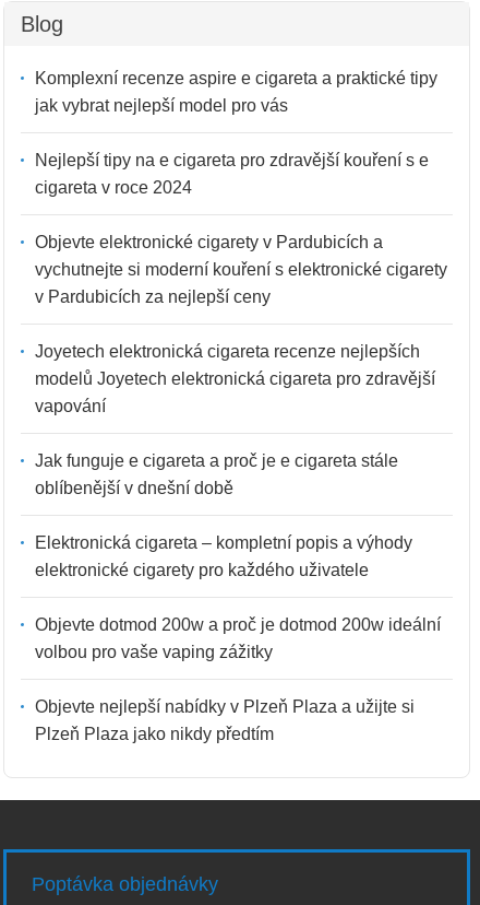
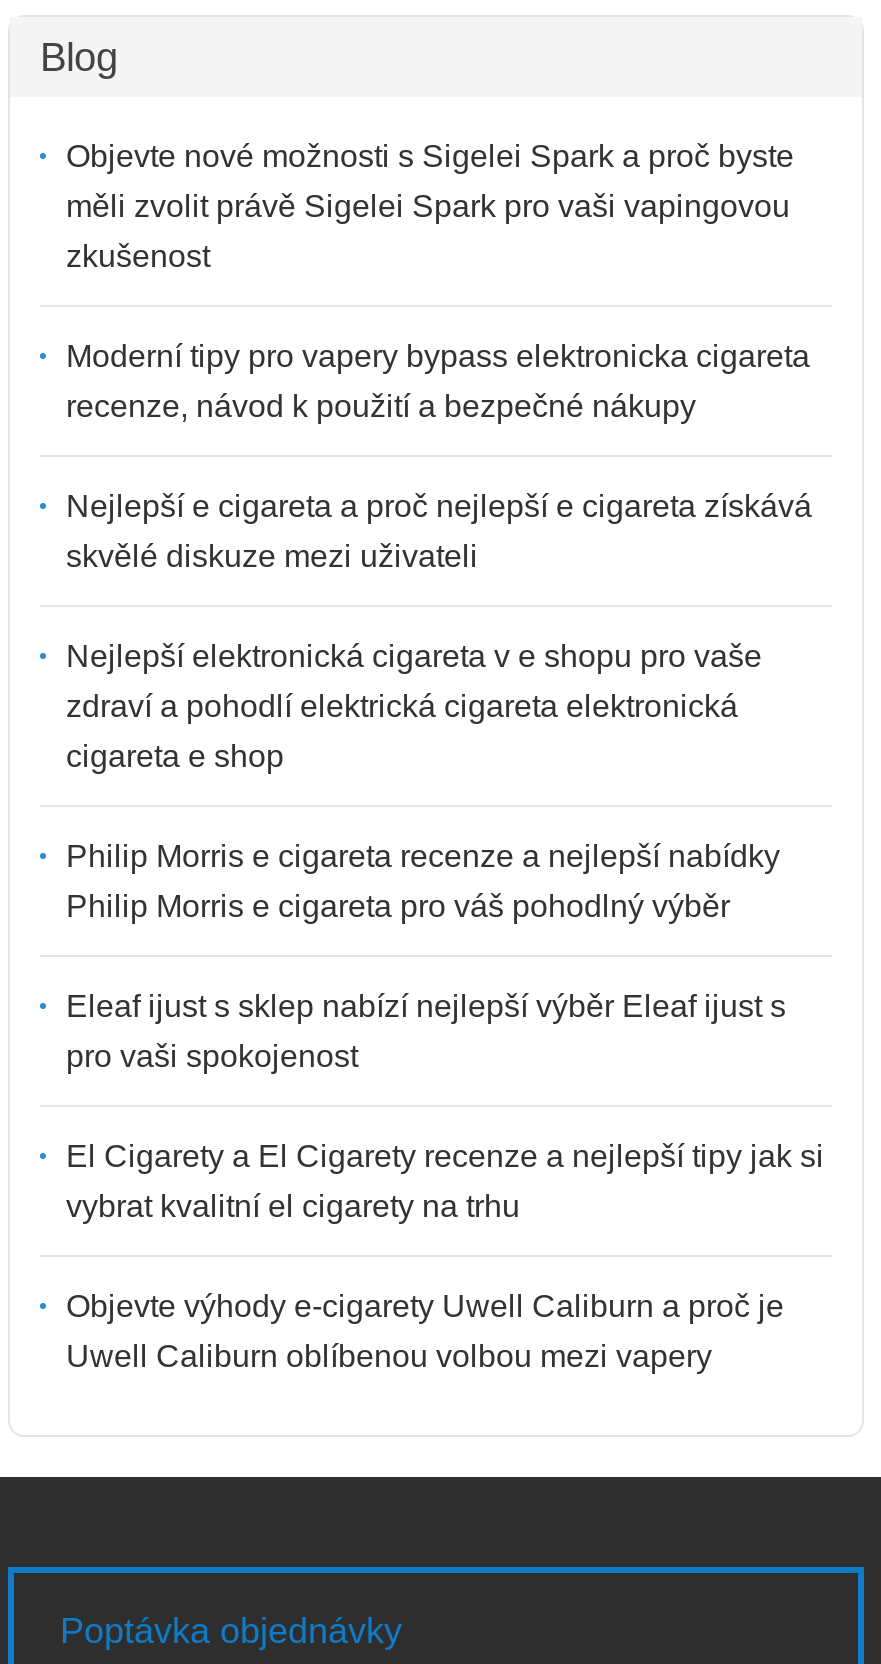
- Komplexní recenze aspire e cigareta a praktické tipy
+ Objevte nové možnosti s Sigelei Spark a proč byste

- jak vybrat nejlepší model pro vás
+ měli zvolit právě Sigelei Spark pro vaši vapingovou

- Nejlepší tipy na e cigareta pro zdravější kouření s e
+ zkušenost

- cigareta v roce 2024
+ Moderní tipy pro vapery bypass elektronicka cigareta

- Objevte elektronické cigarety v Pardubicích a
+ recenze, návod k použití a bezpečné nákupy

- vychutnejte si moderní kouření s elektronické cigarety
+ Nejlepší e cigareta a proč nejlepší e cigareta získává

- v Pardubicích za nejlepší ceny
+ skvělé diskuze mezi uživateli

- Joyetech elektronická cigareta recenze nejlepších
+ Nejlepší elektronická cigareta v e shopu pro vaše

- modelů Joyetech elektronická cigareta pro zdravější
+ zdraví a pohodlí elektrická cigareta elektronická

- vapování
+ cigareta e shop

- Jak funguje e cigareta a proč je e cigareta stále
+ Philip Morris e cigareta recenze a nejlepší nabídky

- oblíbenější v dnešní době
+ Philip Morris e cigareta pro váš pohodlný výběr

- Elektronická cigareta – kompletní popis a výhody
+ Eleaf ijust s sklep nabízí nejlepší výběr Eleaf ijust s

- elektronické cigarety pro každého uživatele
+ pro vaši spokojenost

- Objevte dotmod 200w a proč je dotmod 200w ideální
+ El Cigarety a El Cigarety recenze a nejlepší tipy jak si

- volbou pro vaše vaping zážitky
+ vybrat kvalitní el cigarety na trhu

- Objevte nejlepší nabídky v Plzeň Plaza a užijte si
+ Objevte výhody e-cigarety Uwell Caliburn a proč je

- Plzeň Plaza jako nikdy předtím
+ Uwell Caliburn oblíbenou volbou mezi vapery
